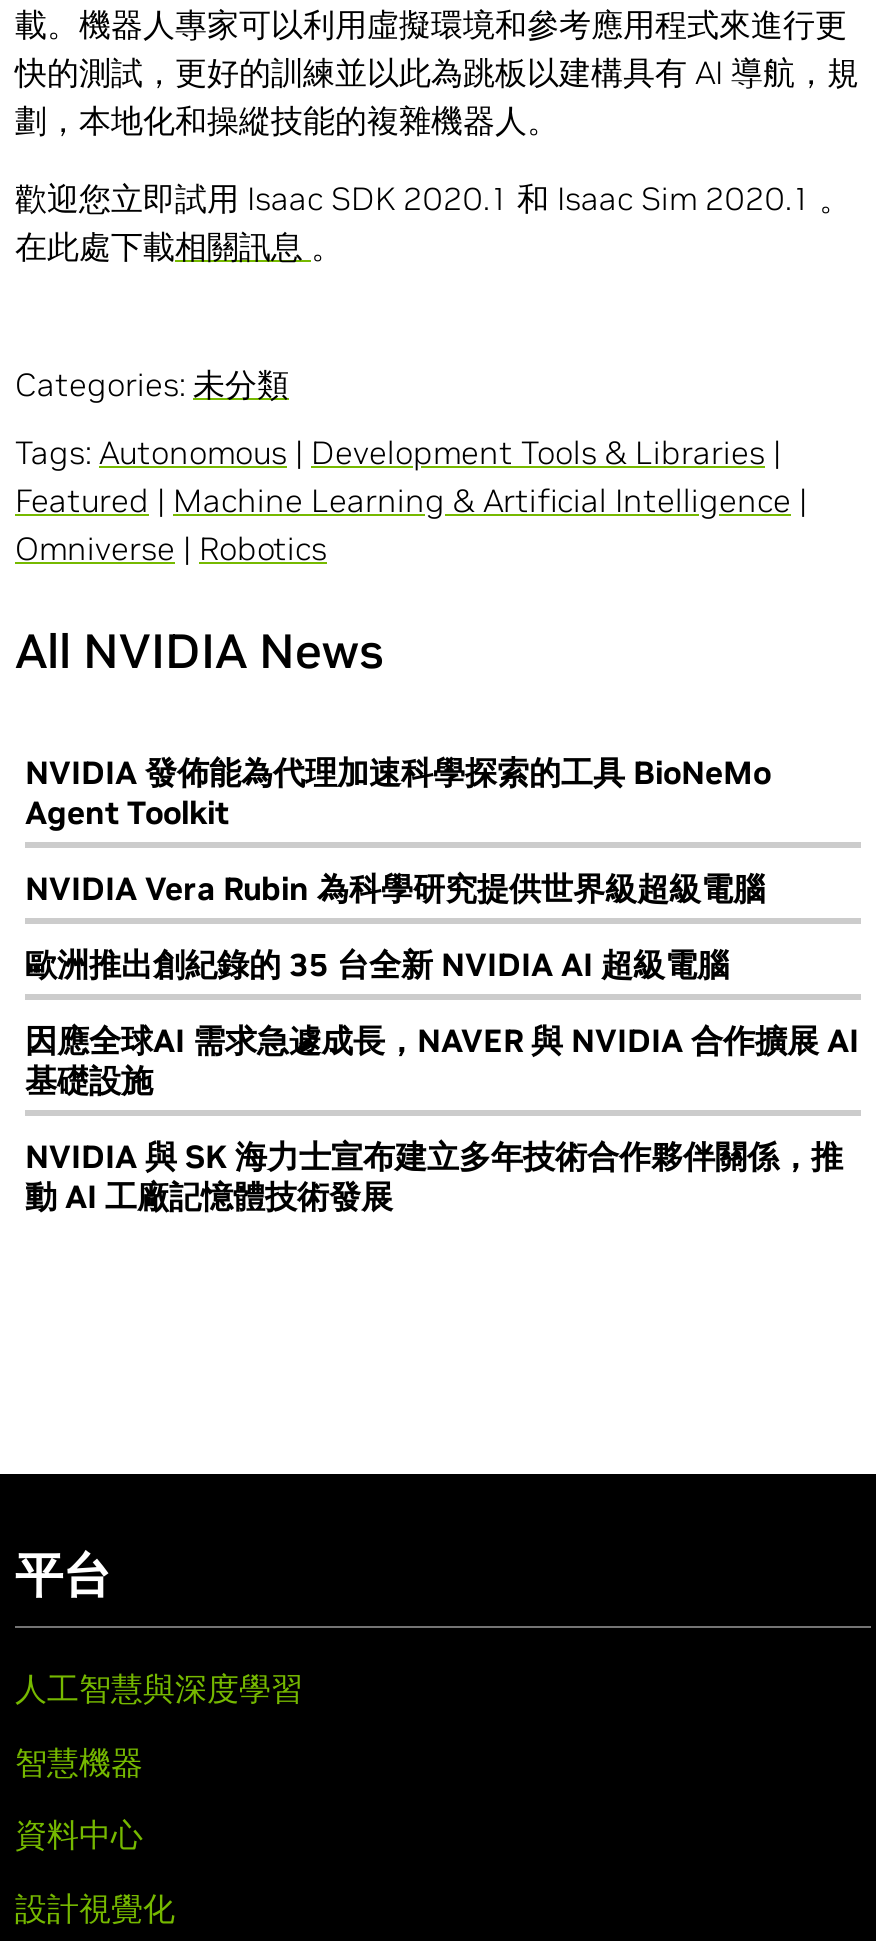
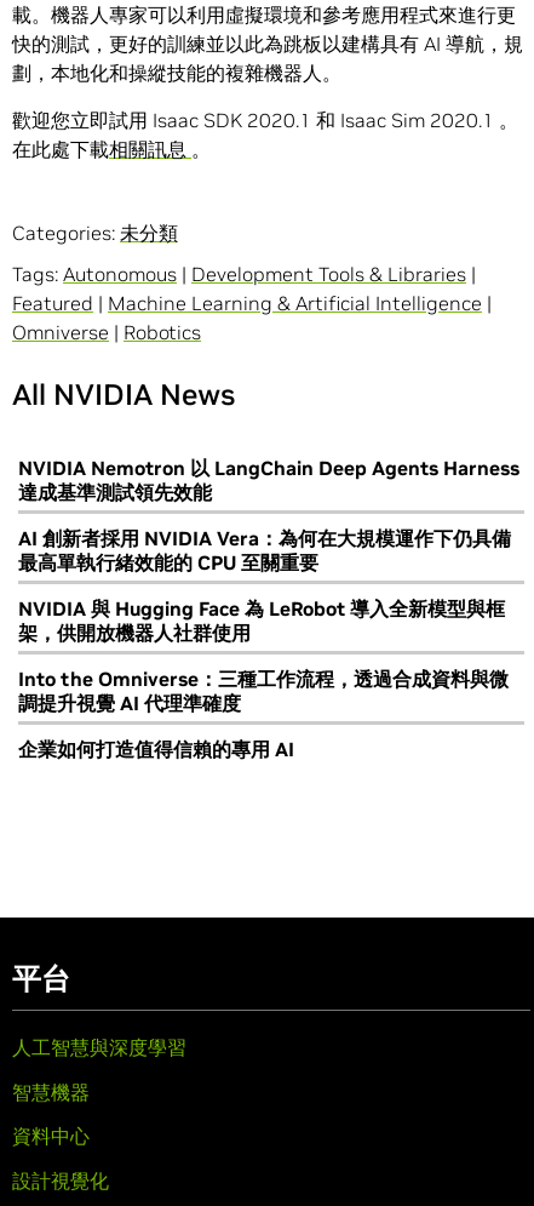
- NVIDIA 發佈能為代理加速科學探索的工具 BioNeMo
- Agent Toolkit
+ NVIDIA Nemotron 以 LangChain Deep Agents Harness
+ 達成基準測試領先效能

- NVIDIA Vera Rubin 為科學研究提供世界級超級電腦
+ AI 創新者採用 NVIDIA Vera：為何在大規模運作下仍具備
+ 最高單執行緒效能的 CPU 至關重要

- 歐洲推出創紀錄的 35 台全新 NVIDIA AI 超級電腦
+ NVIDIA 與 Hugging Face 為 LeRobot 導入全新模型與框
+ 架，供開放機器人社群使用

- 因應全球AI 需求急遽成長，NAVER 與 NVIDIA 合作擴展 AI
- 基礎設施
+ Into the Omniverse：三種工作流程，透過合成資料與微
+ 調提升視覺 AI 代理準確度

- NVIDIA 與 SK 海力士宣布建立多年技術合作夥伴關係，推
- 動 AI 工廠記憶體技術發展
+ 企業如何打造值得信賴的專用 AI
